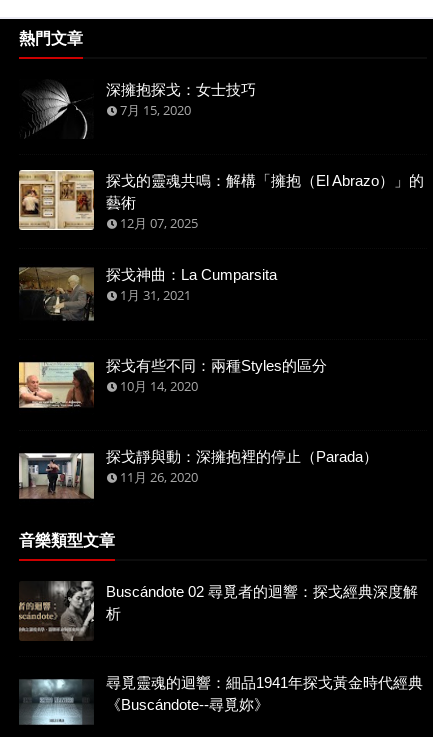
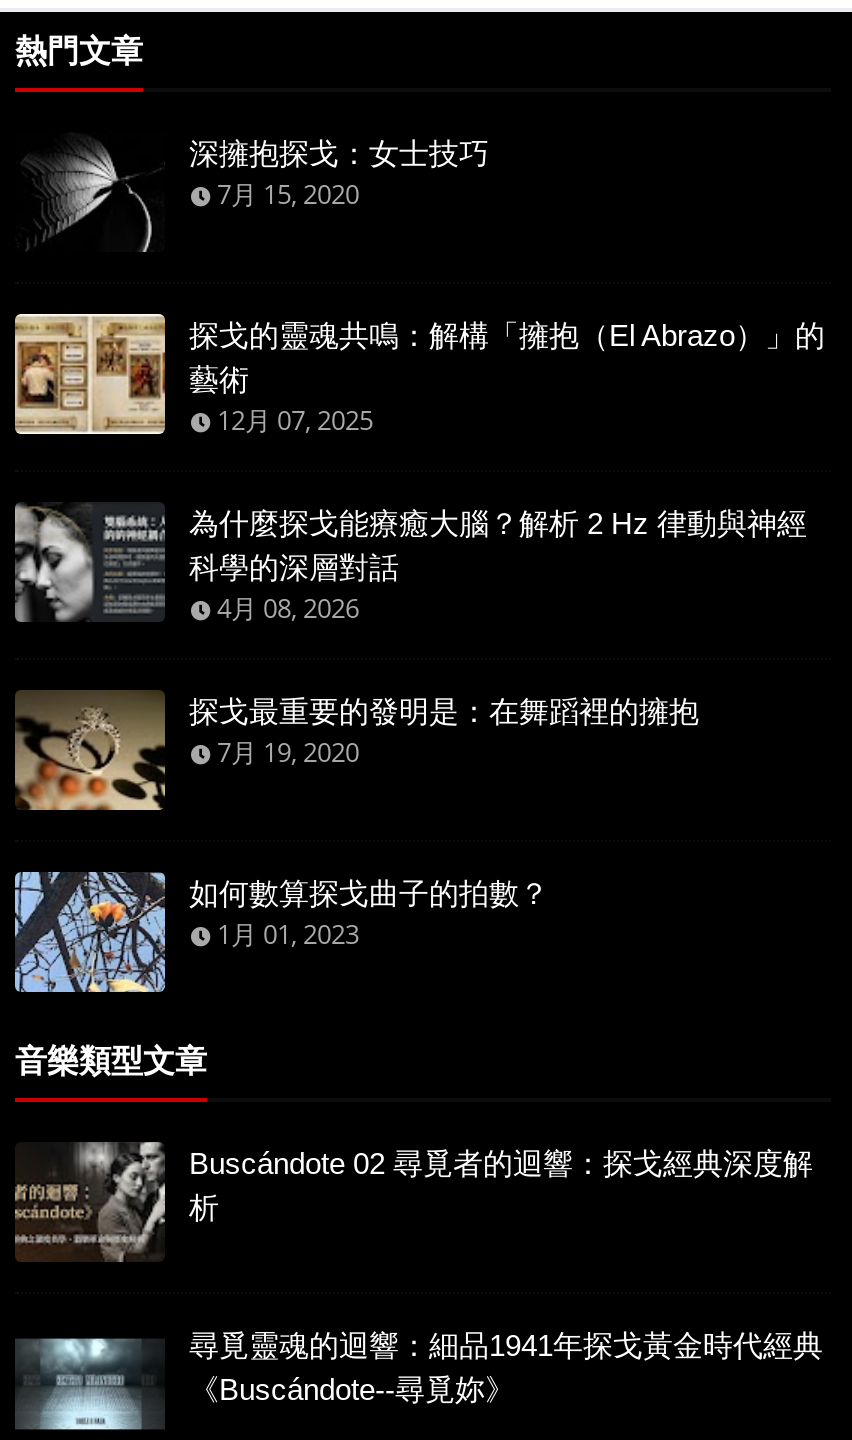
- [image]
- 探戈神曲：La Cumparsita
- 1月 31, 2021
+ [image]
+ 為什麼探戈能療癒大腦？解析 2 Hz 律動與神經
+ 科學的深層對話
+ 4月 08, 2026

- [image]
- 探戈有些不同：兩種Styles的區分
- 10月 14, 2020
+ [image]
+ 探戈最重要的發明是：在舞蹈裡的擁抱
+ 7月 19, 2020

- [image]
- 探戈靜與動：深擁抱裡的停止（Parada）
- 11月 26, 2020
+ [image]
+ 如何數算探戈曲子的拍數？
+ 1月 01, 2023
